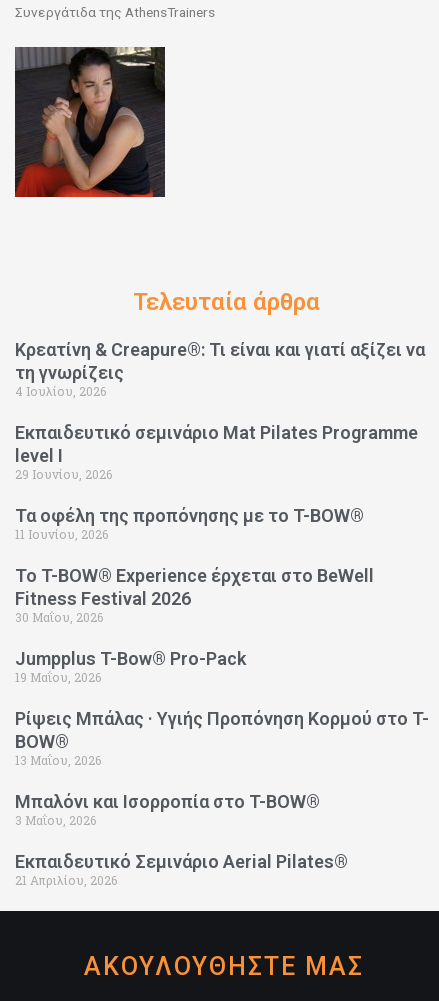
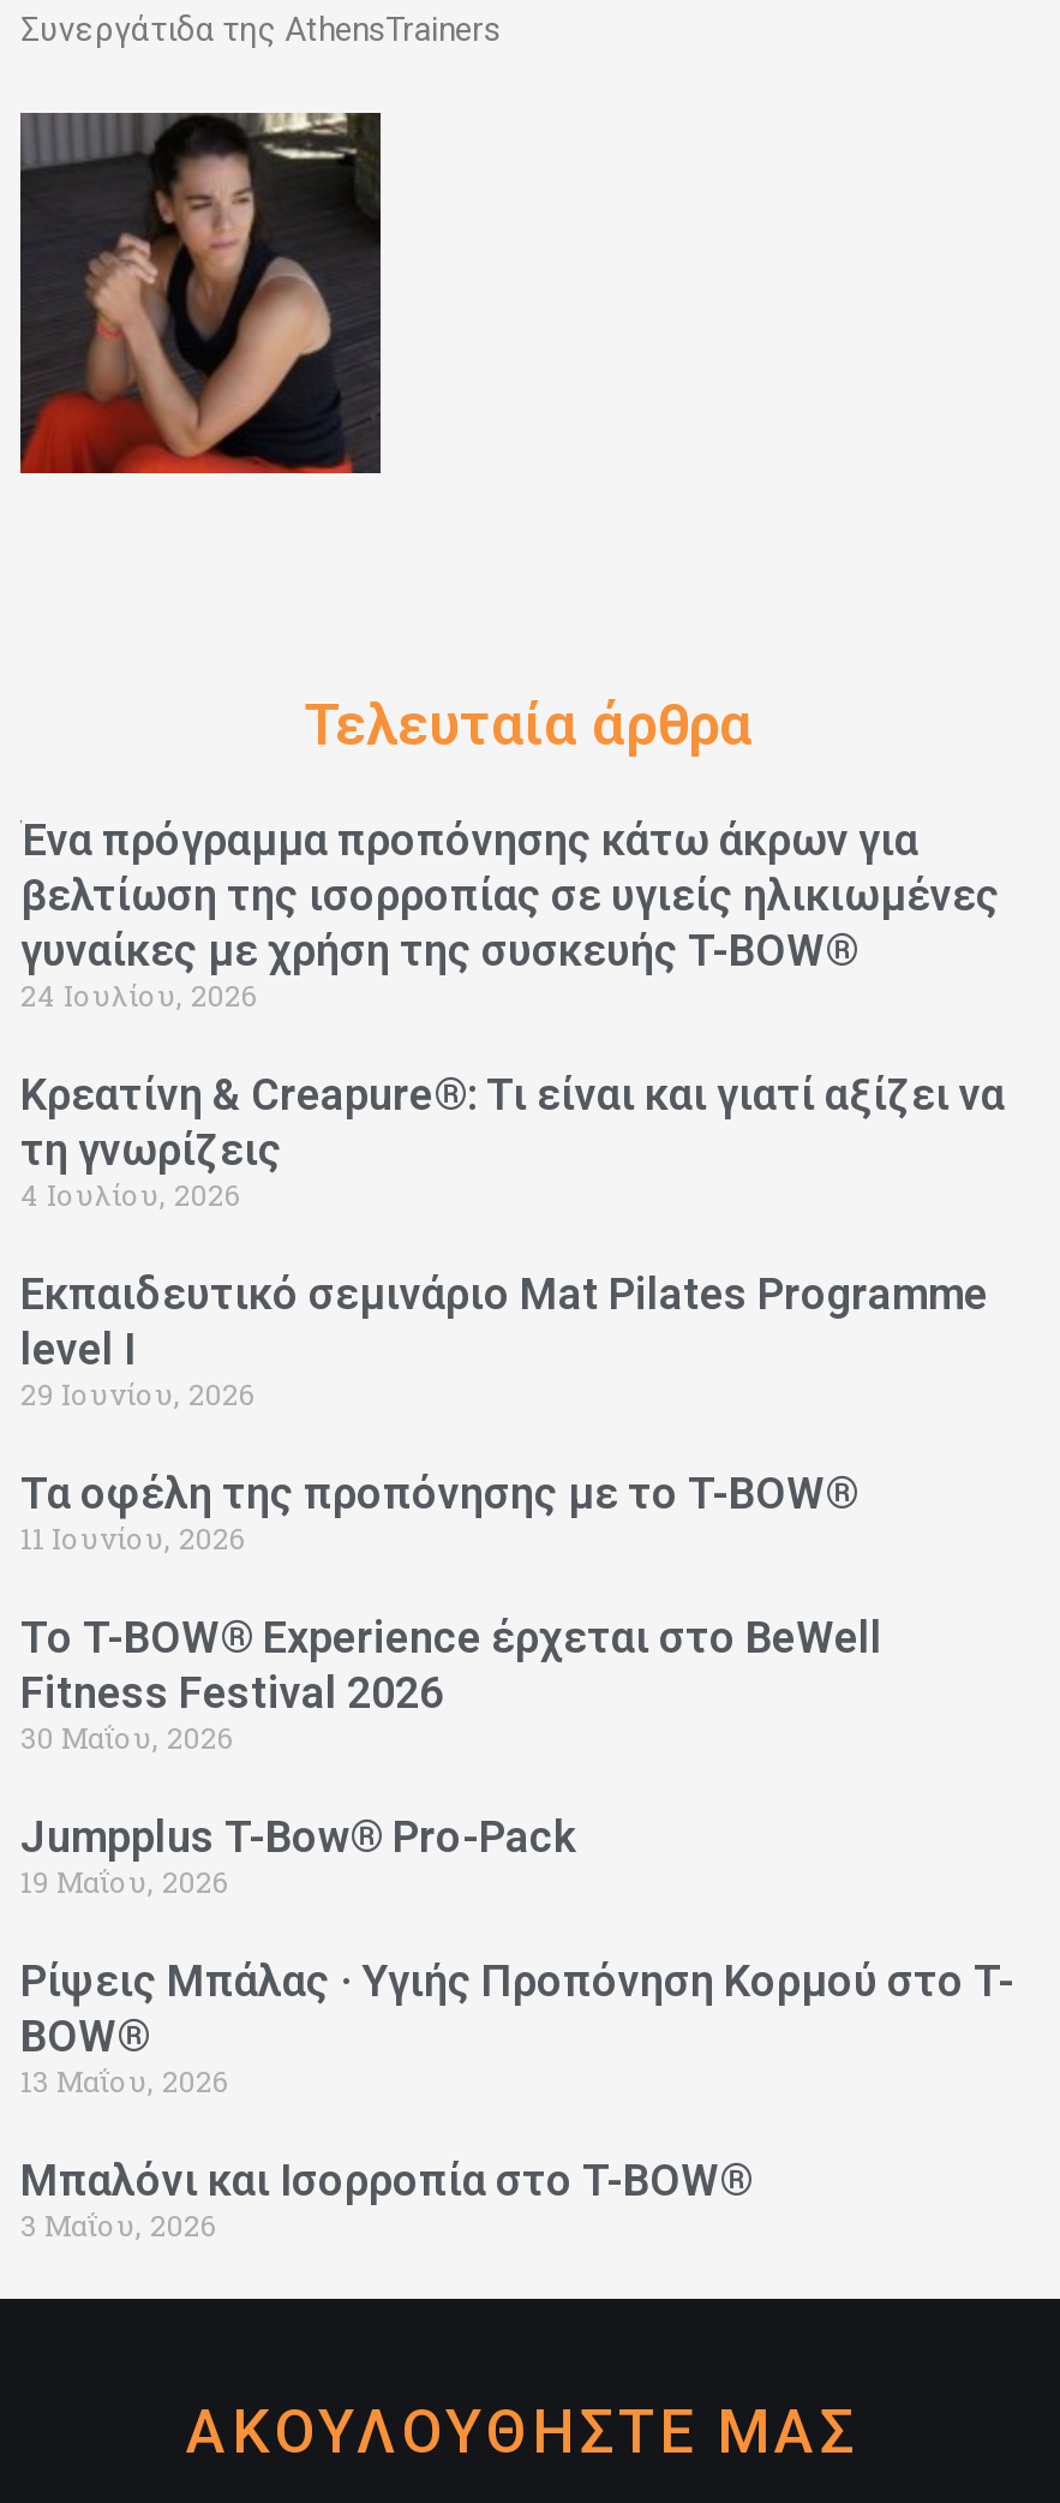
+ Ένα πρόγραμμα προπόνησης κάτω άκρων για
+ βελτίωση της ισορροπίας σε υγιείς ηλικιωμένες
+ γυναίκες με χρήση της συσκευής T-BOW®
+ 24 Ιουλίου, 2026

moved down: Κρεατίνη & Creapure®: Τι είναι και γιατί αξίζει να | τη γνωρίζεις | 4 Ιουλίου, 2026 | ... | Μπαλόνι και Ισορροπία στο T-BOW® | 3 Μαΐου, 2026

- Εκπαιδευτικό Σεμινάριο Aerial Pilates®
- 21 Απριλίου, 2026
